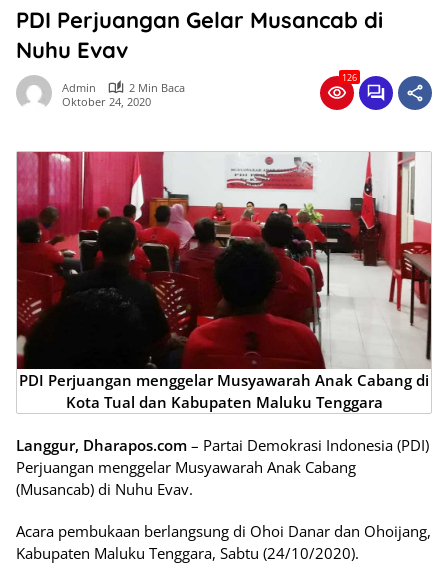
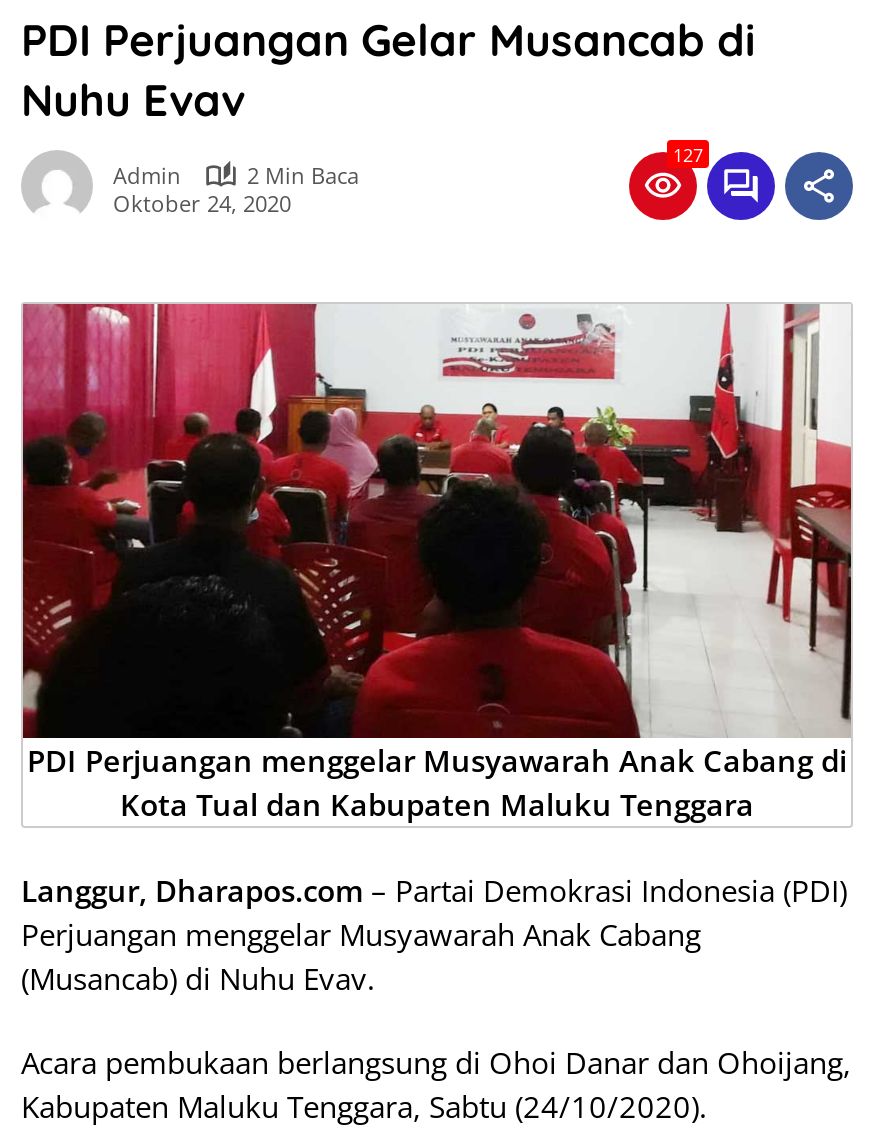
- 126
+ 127
